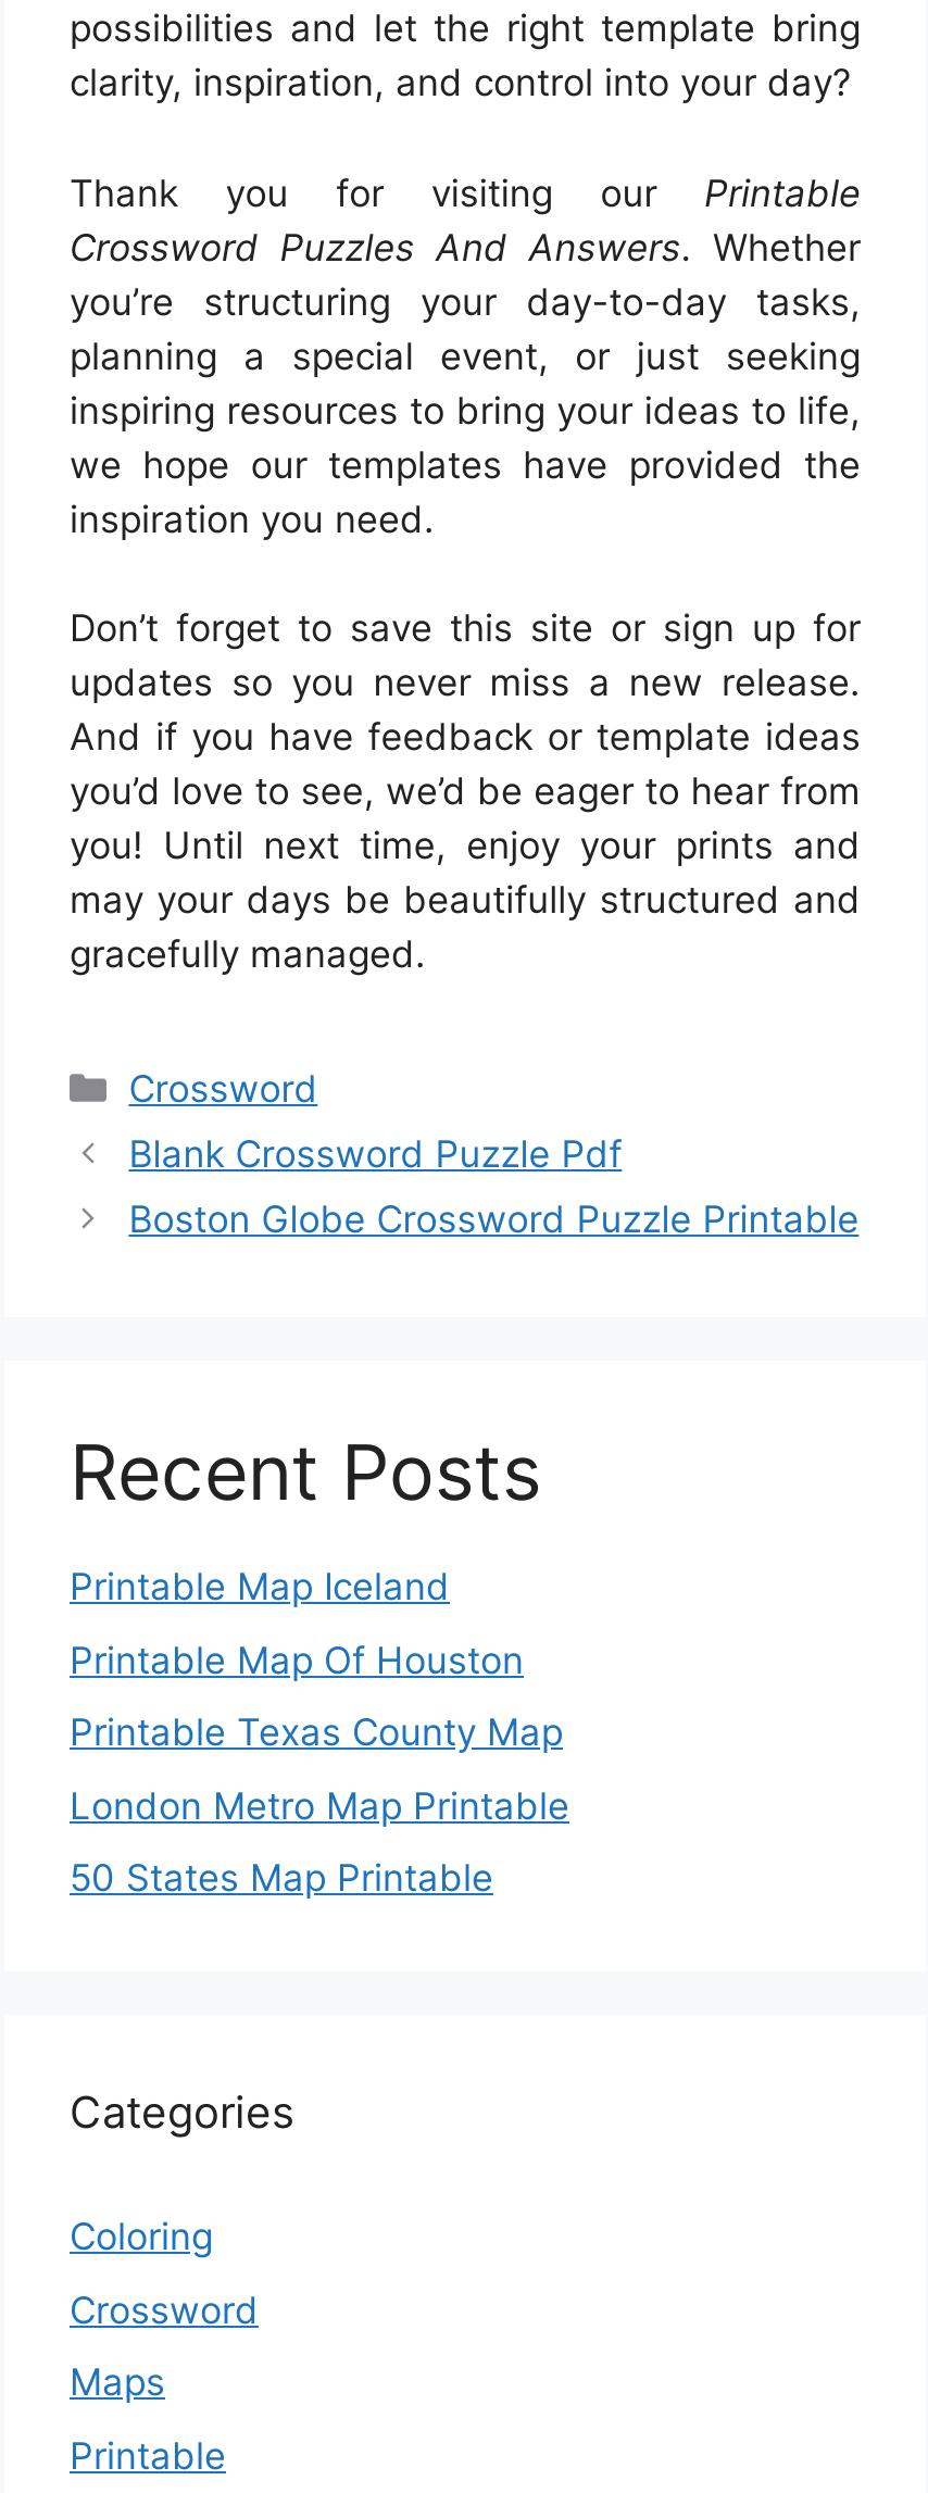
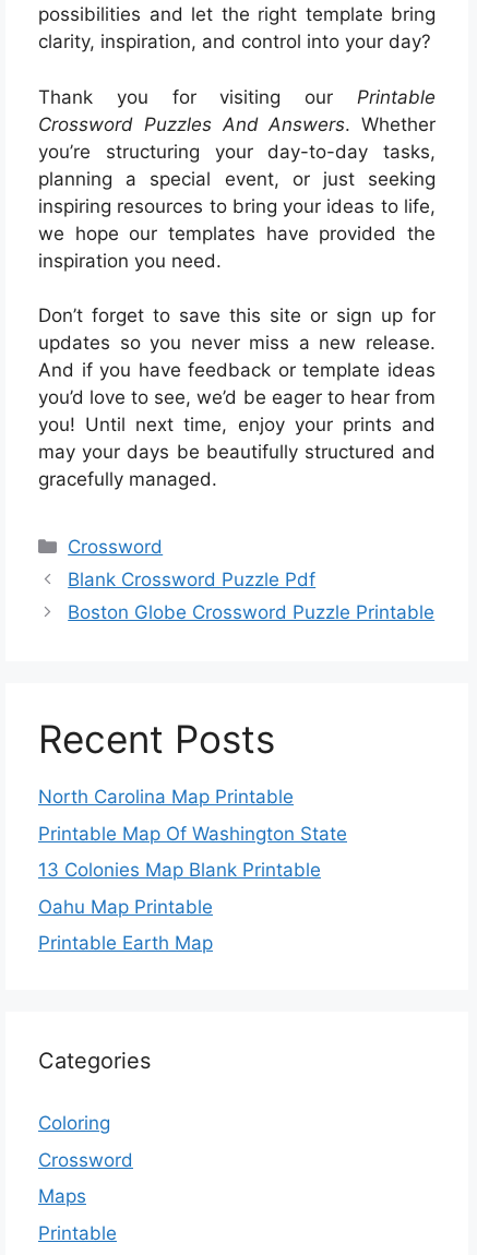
- Printable Map Iceland
+ North Carolina Map Printable

- Printable Map Of Houston
+ Printable Map Of Washington State

- Printable Texas County Map
+ 13 Colonies Map Blank Printable

- London Metro Map Printable
+ Oahu Map Printable

- 50 States Map Printable
+ Printable Earth Map
